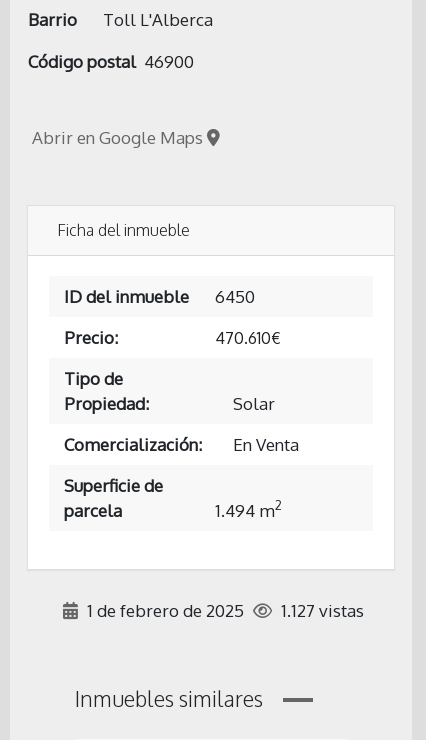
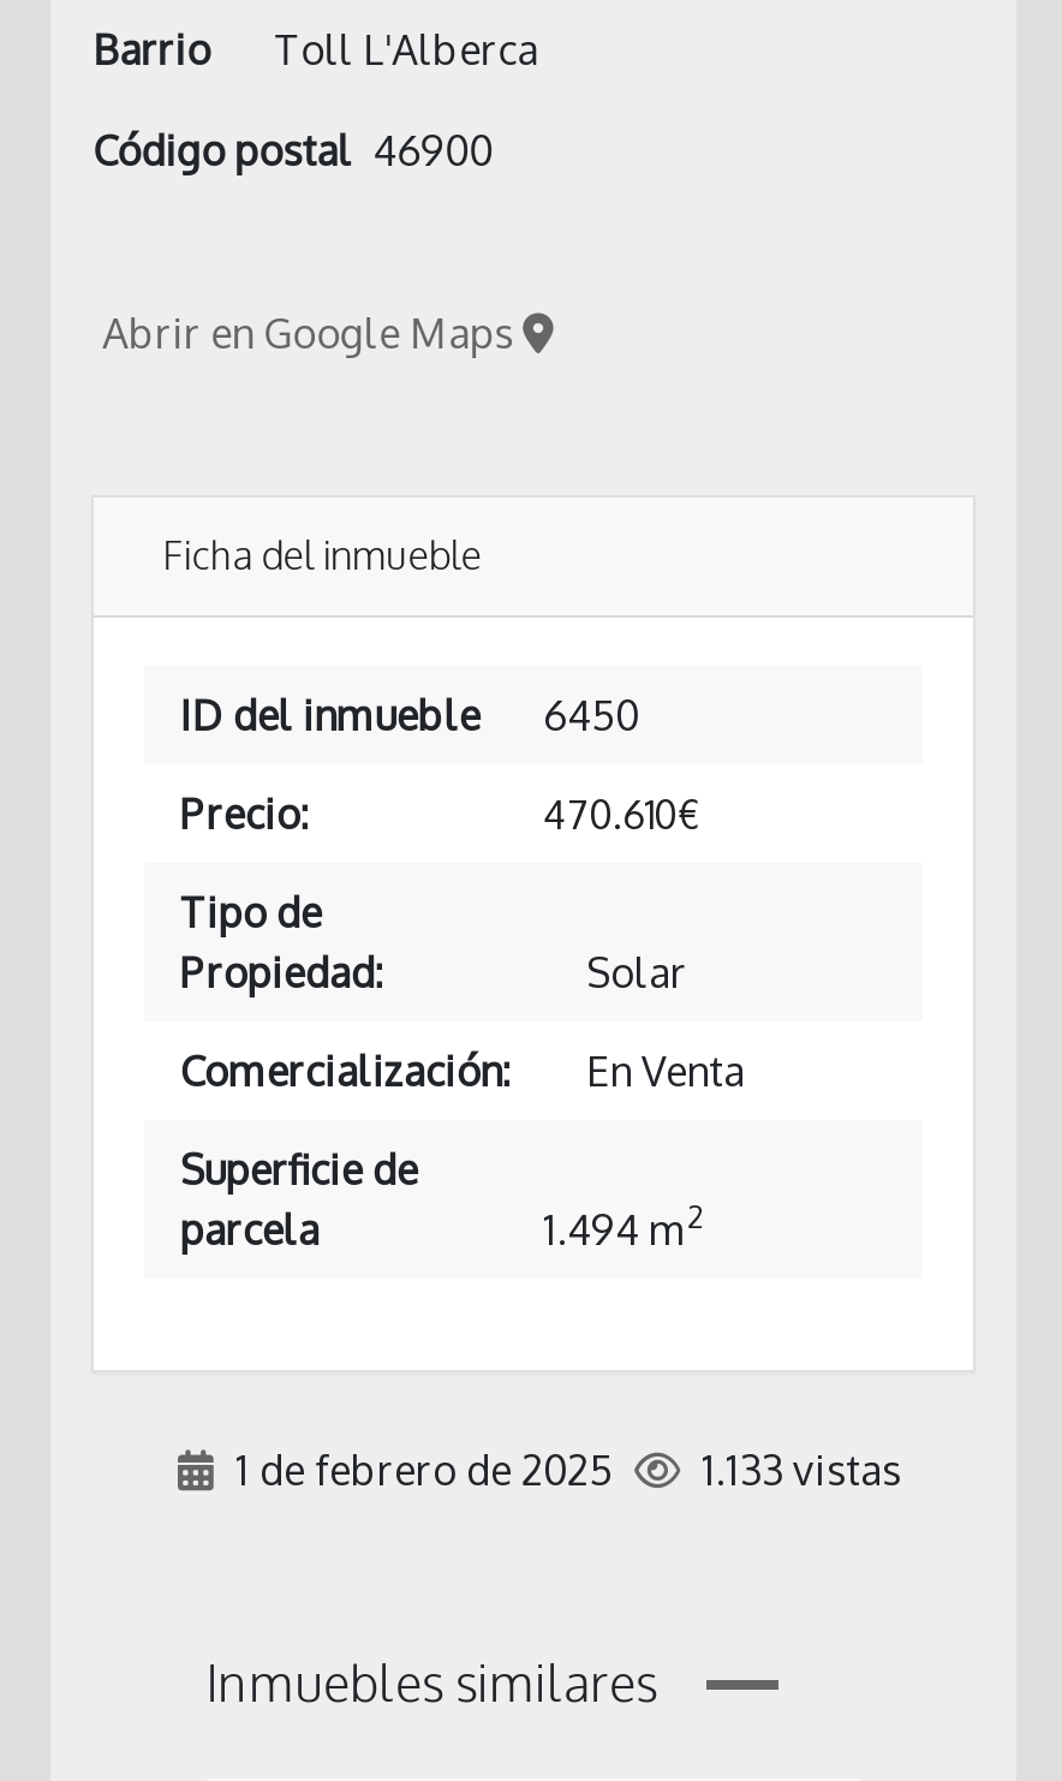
- 1 de febrero de 2025 1.127 vistas
+ 1 de febrero de 2025 1.133 vistas
